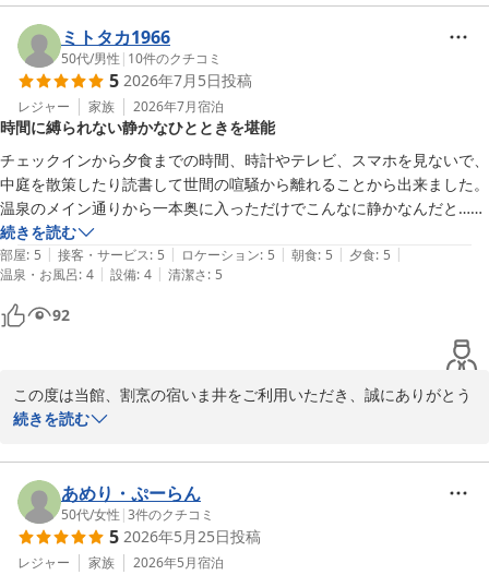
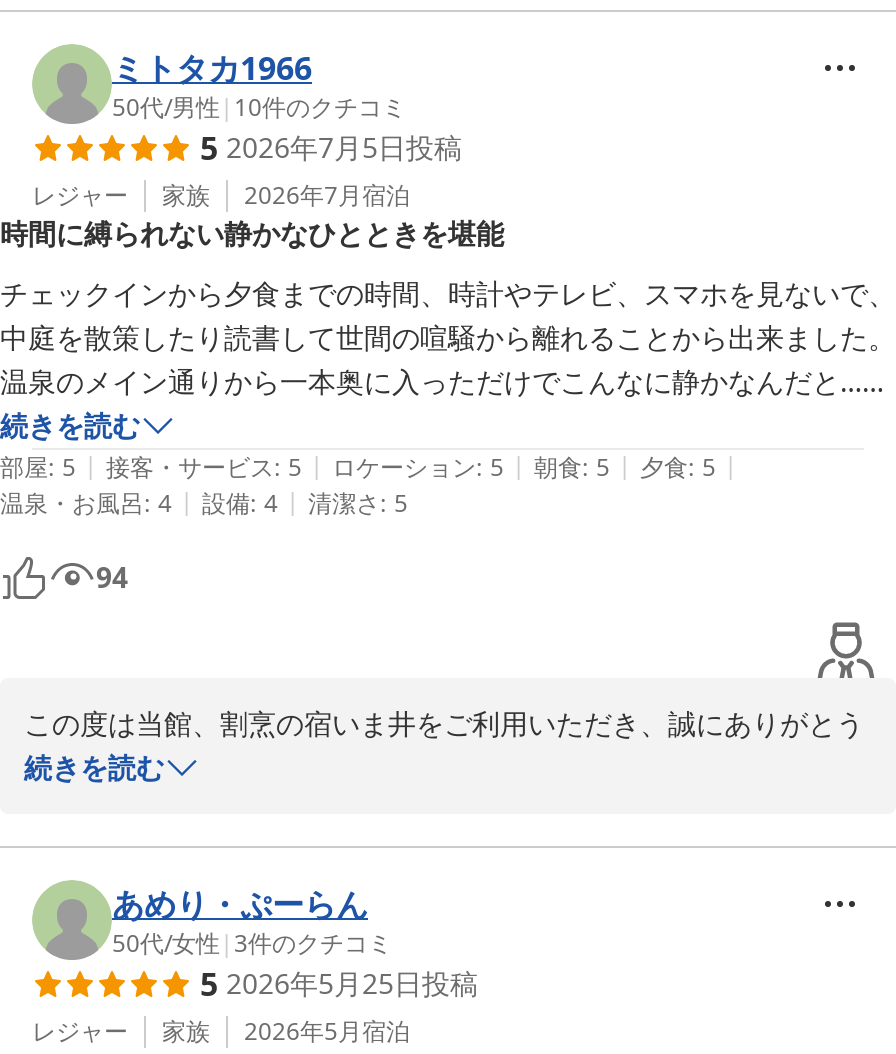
- 92
+ 94
